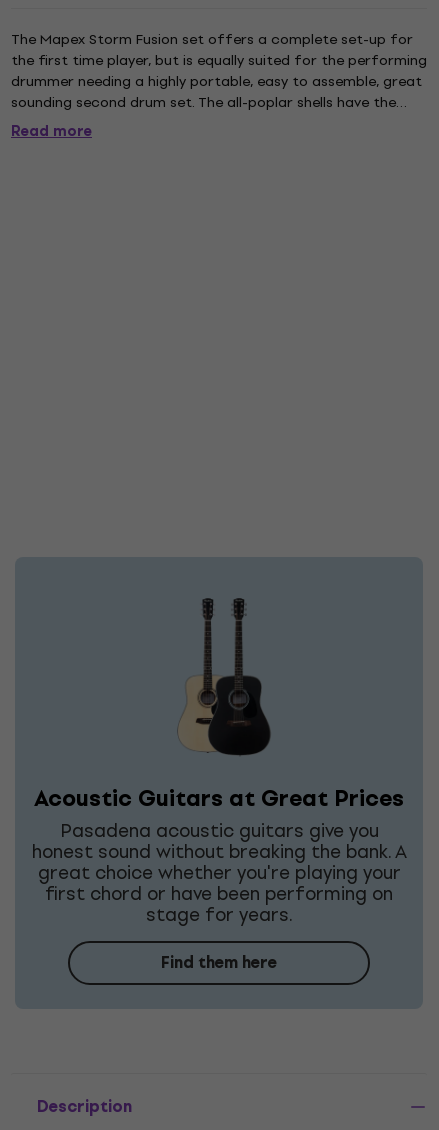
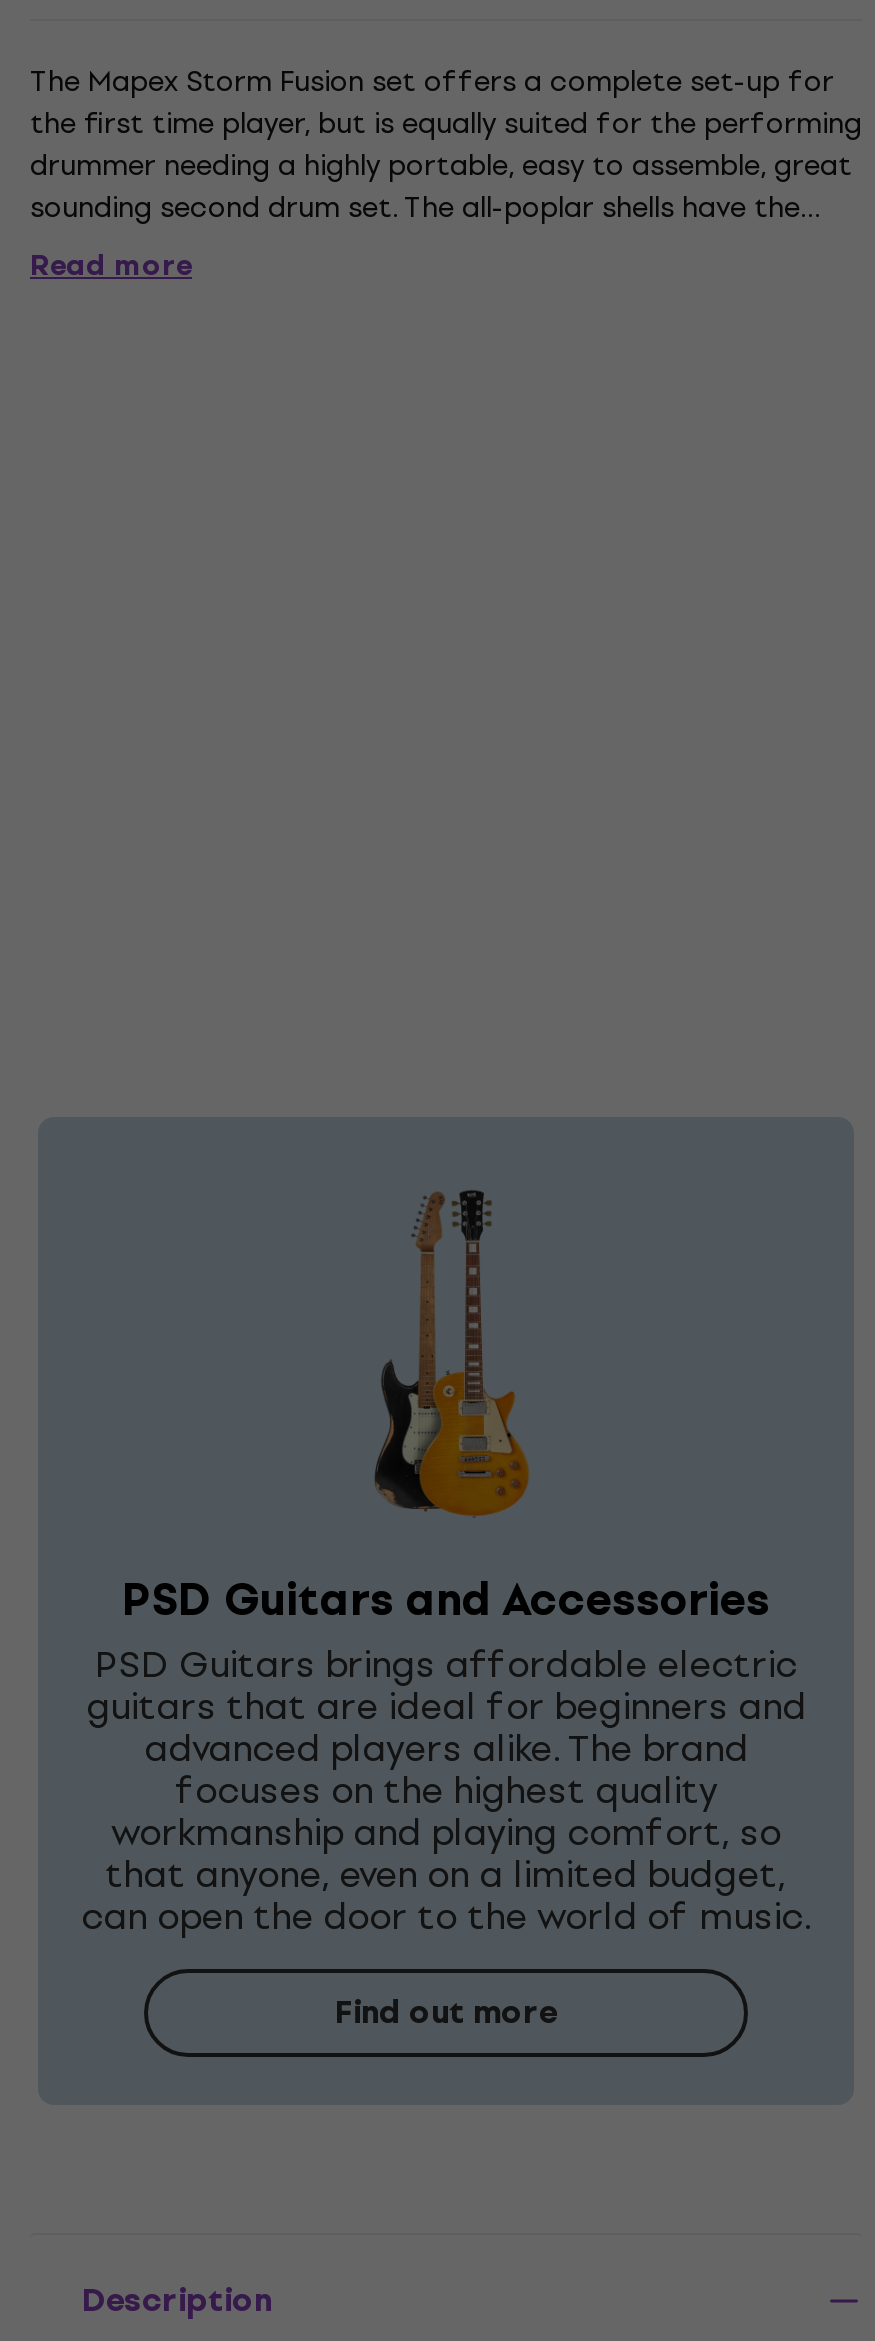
- [image]
+ [image]

- Acoustic Guitars at Great Prices
- Pasadena acoustic guitars give you
- honest sound without breaking the bank. A
- great choice whether you're playing your
- first chord or have been performing on
- stage for years.
+ PSD Guitars and Accessories
+ PSD Guitars brings affordable electric
+ guitars that are ideal for beginners and
+ advanced players alike. The brand
+ focuses on the highest quality
+ workmanship and playing comfort, so
+ that anyone, even on a limited budget,
+ can open the door to the world of music.

- Find them here
+ Find out more
